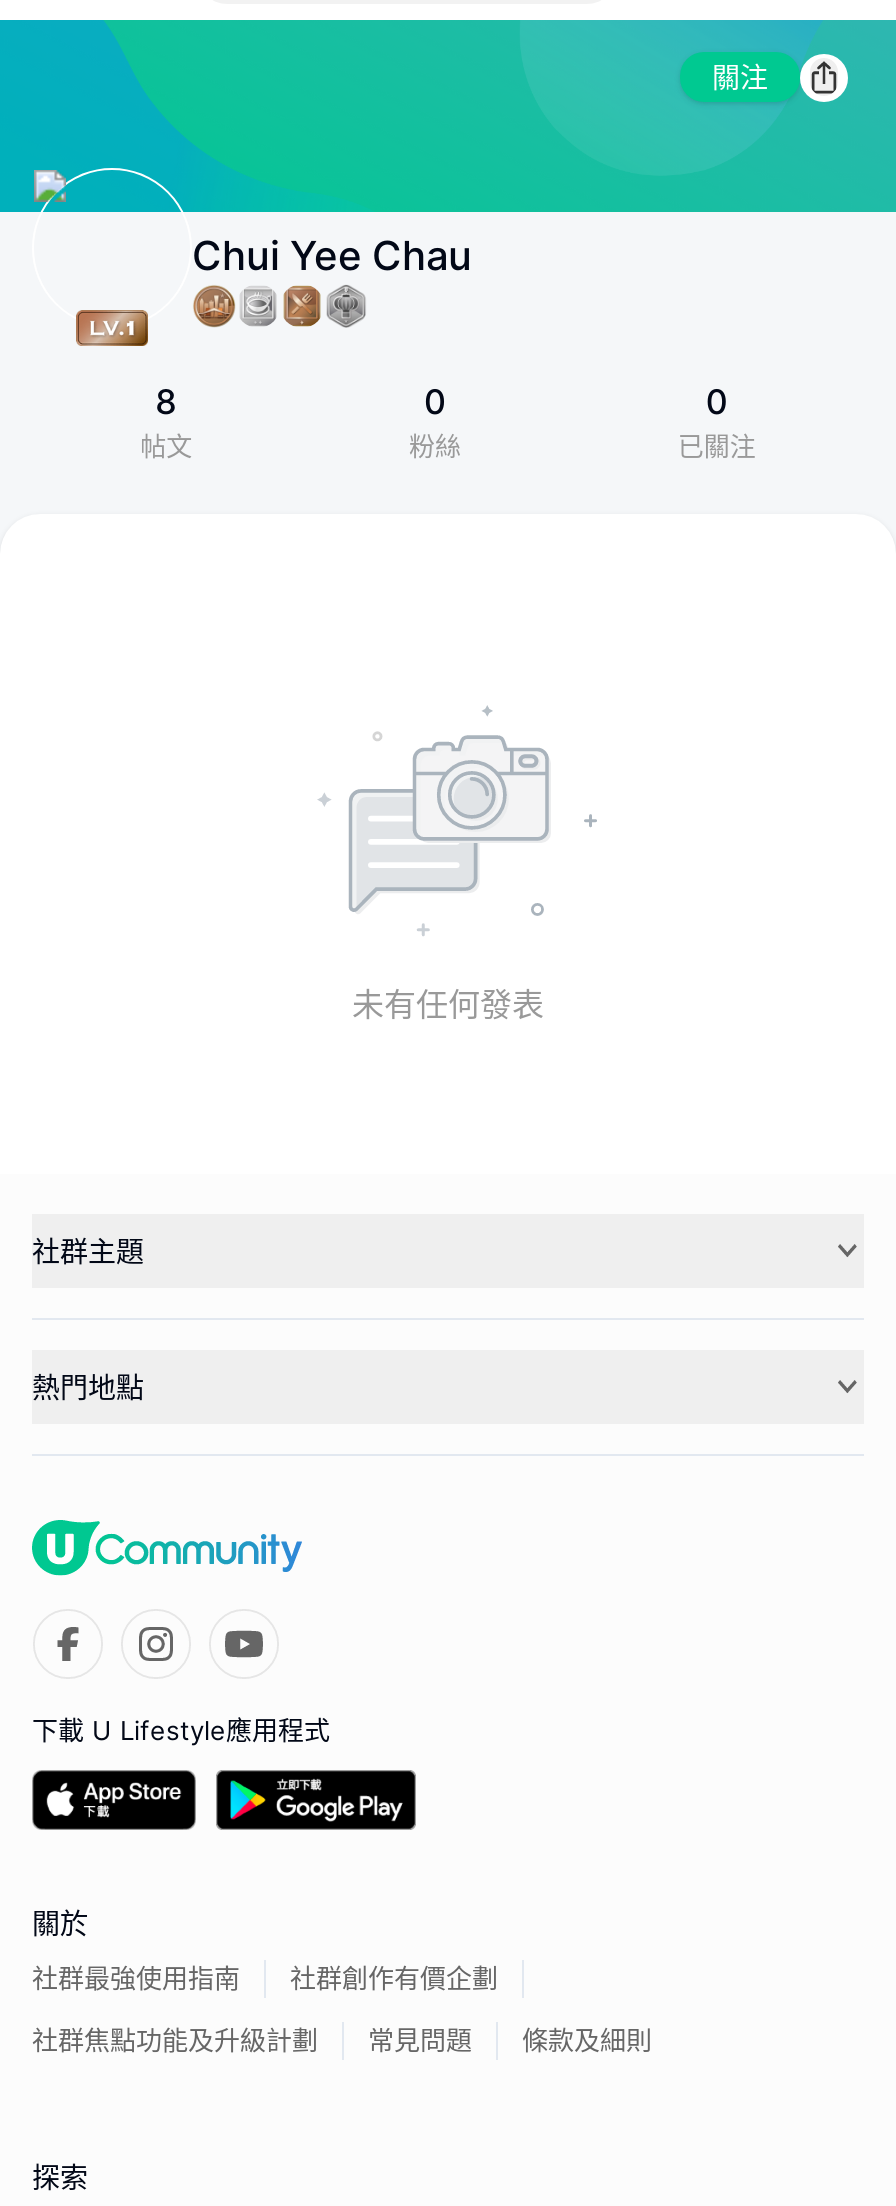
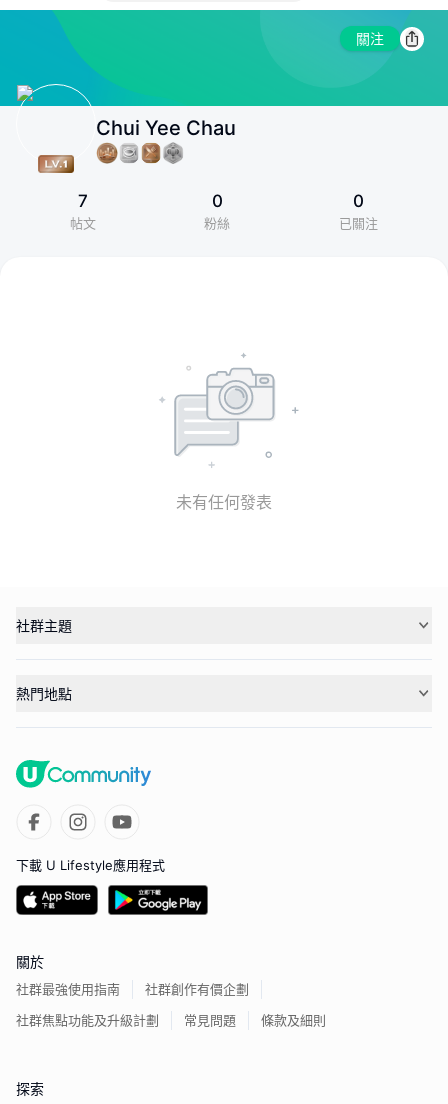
- 8
+ 7
